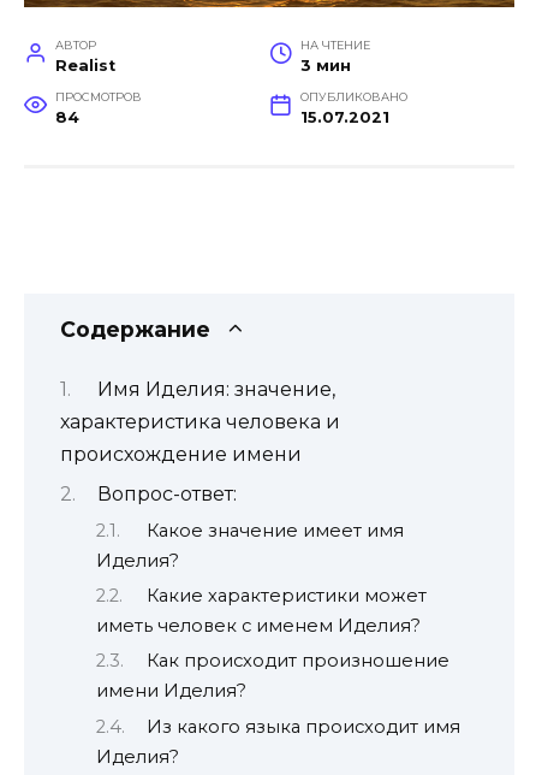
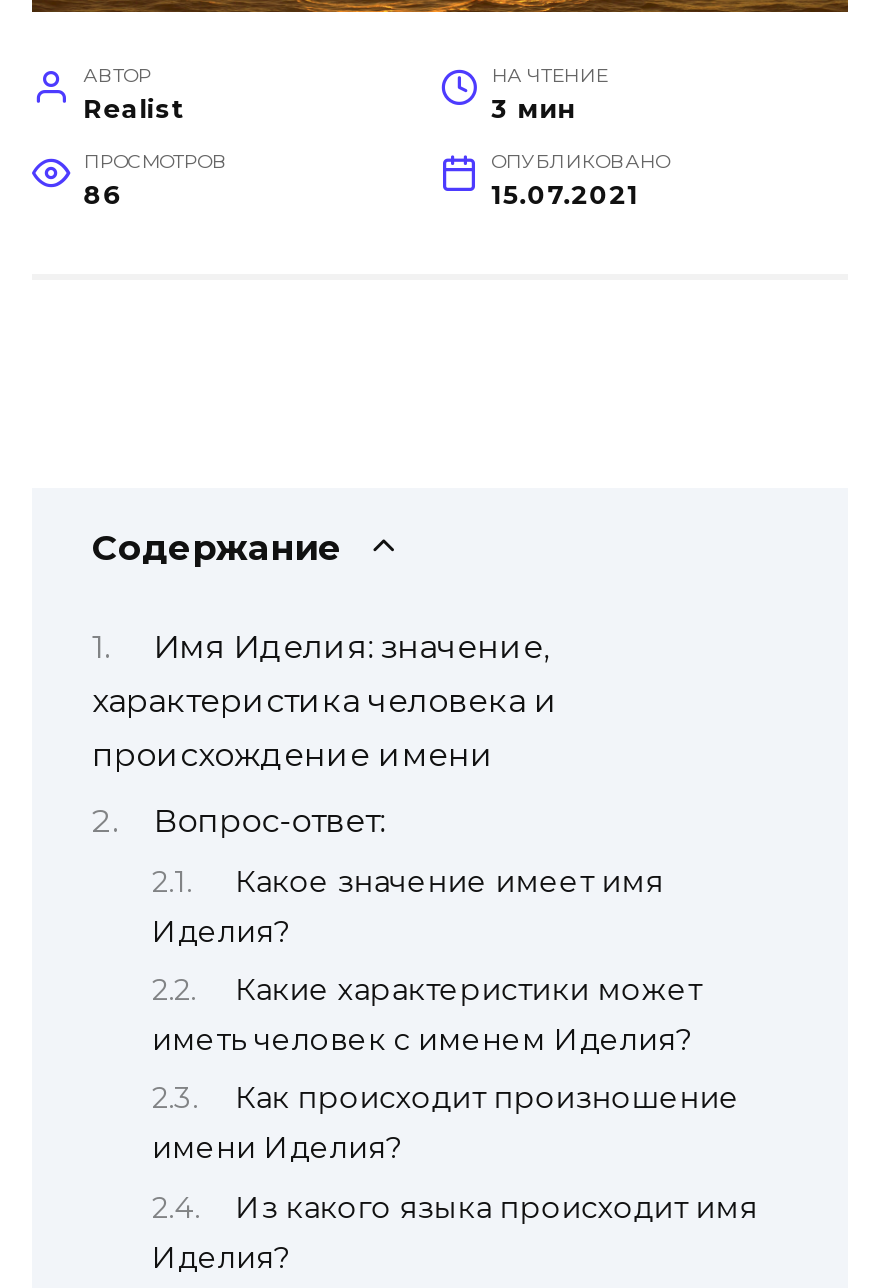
- 84
+ 86
